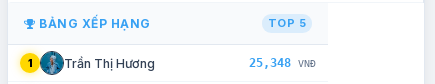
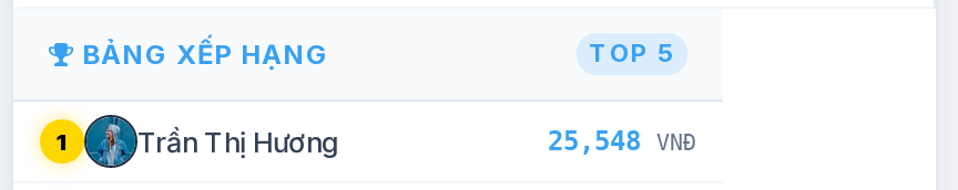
- 25,348 VNĐ
+ 25,548 VNĐ
